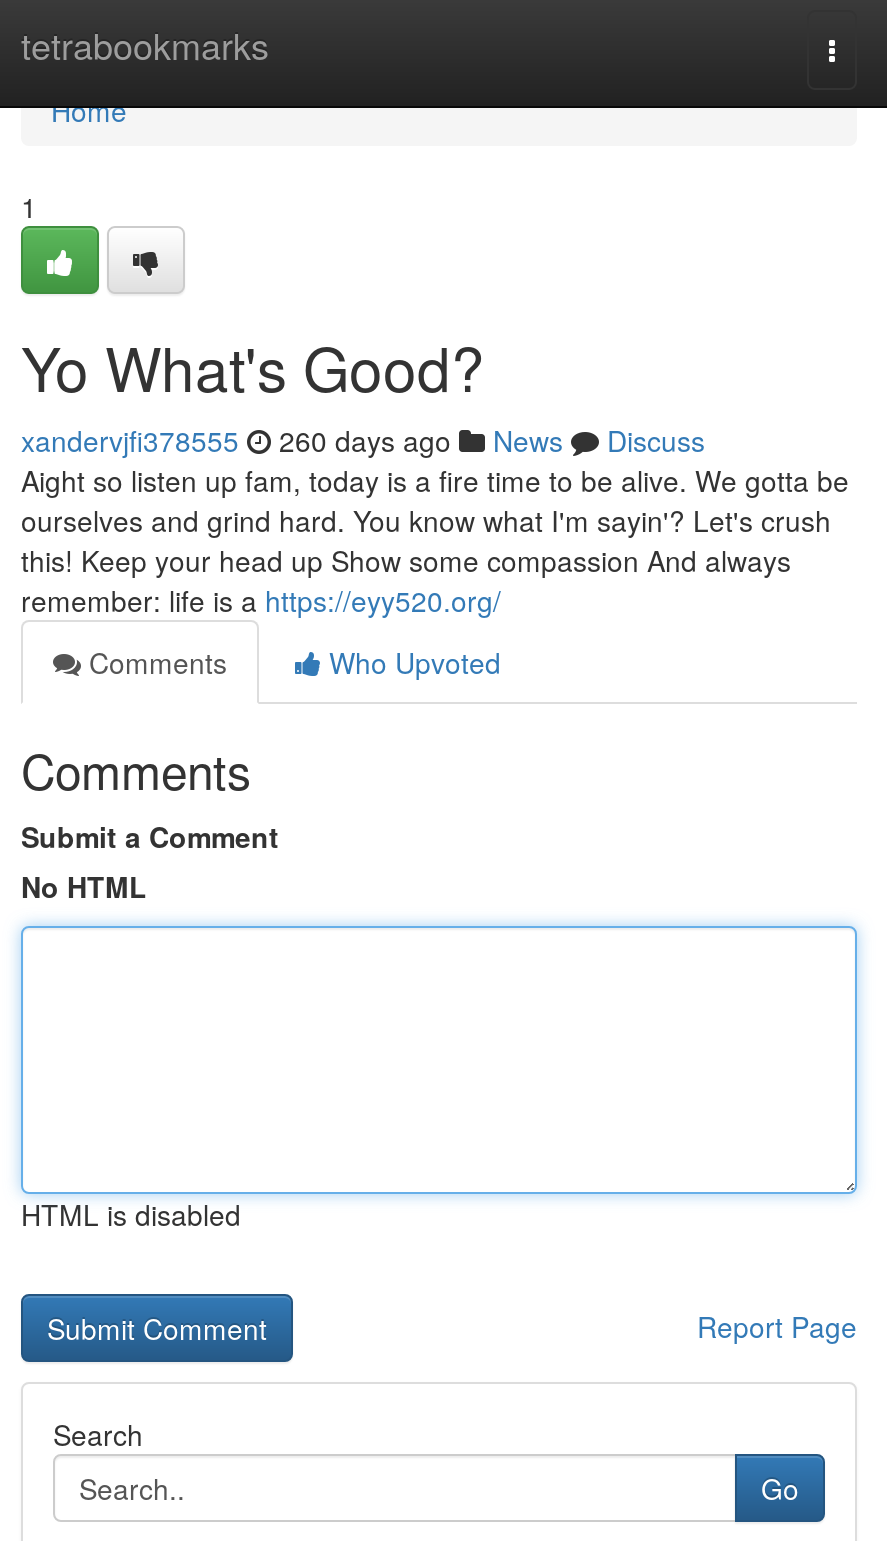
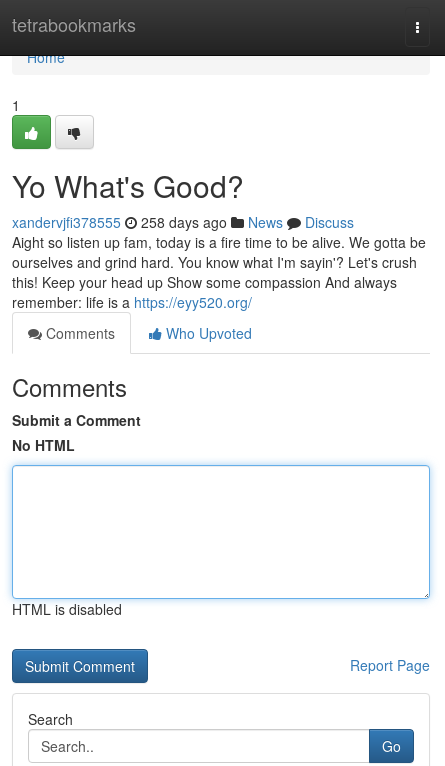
- xandervjfi378555 260 days ago News Discuss
+ xandervjfi378555 258 days ago News Discuss
